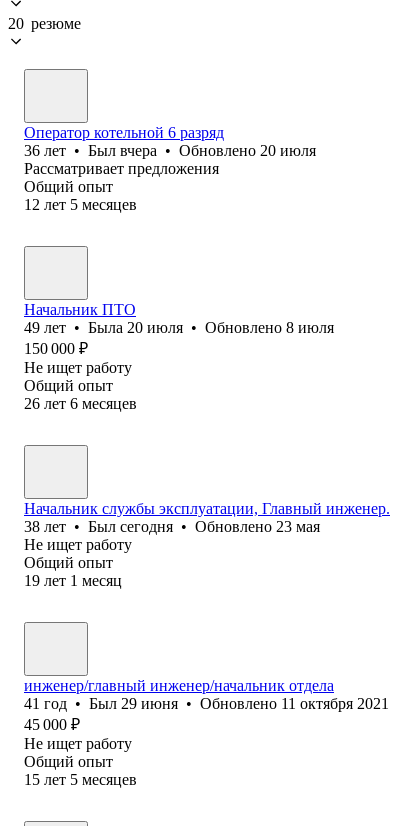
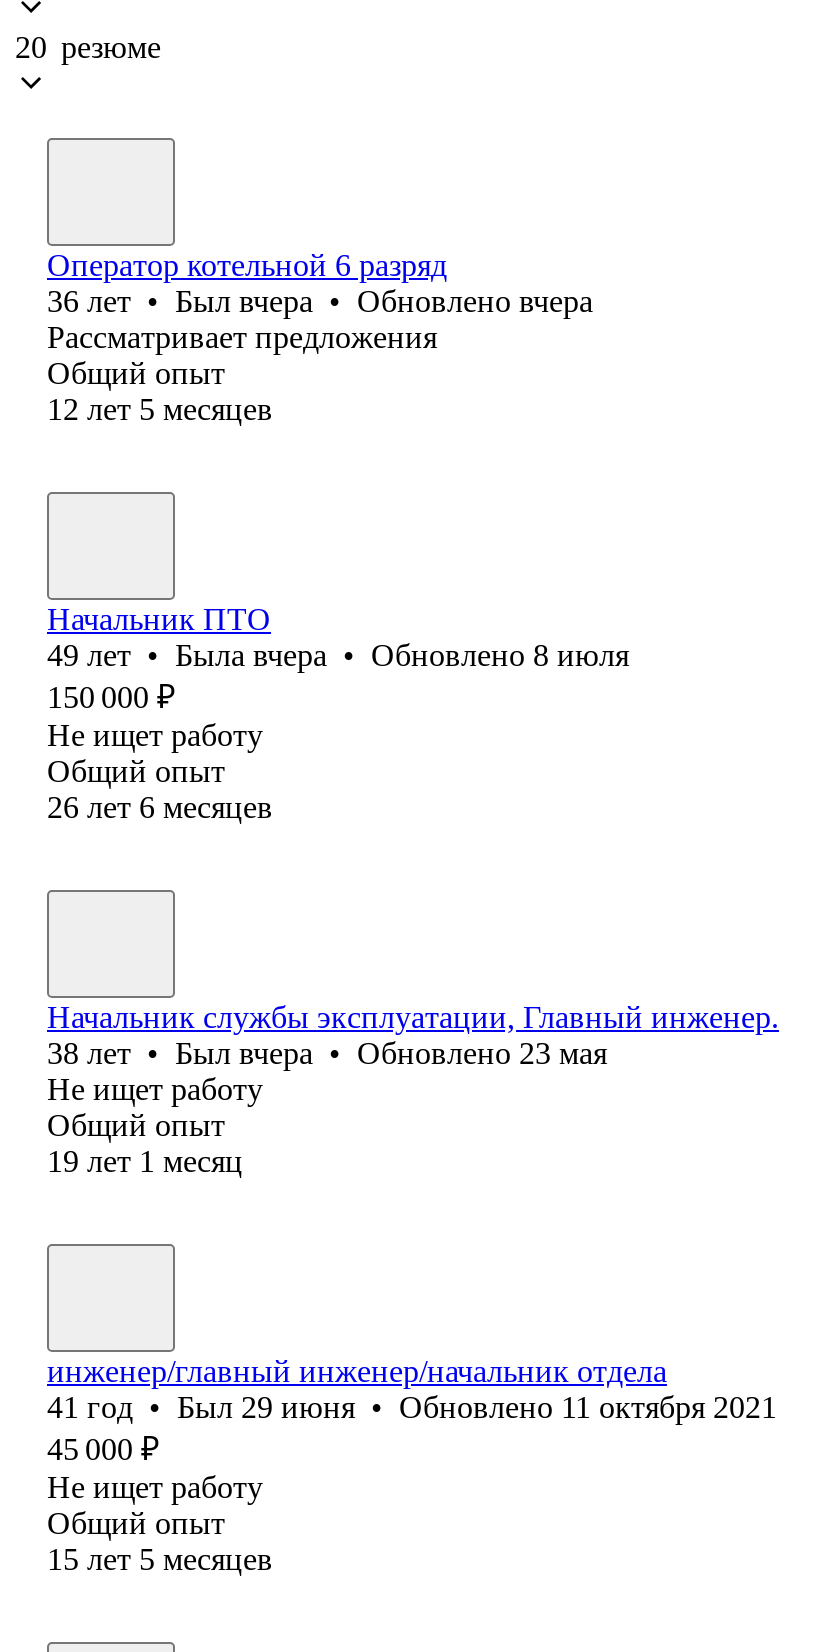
- 36 лет • Был вчера • Обновлено 20 июля
+ 36 лет • Был вчера • Обновлено вчера

- 49 лет • Была 20 июля • Обновлено 8 июля
+ 49 лет • Была вчера • Обновлено 8 июля

- 38 лет • Был сегодня • Обновлено 23 мая
+ 38 лет • Был вчера • Обновлено 23 мая
